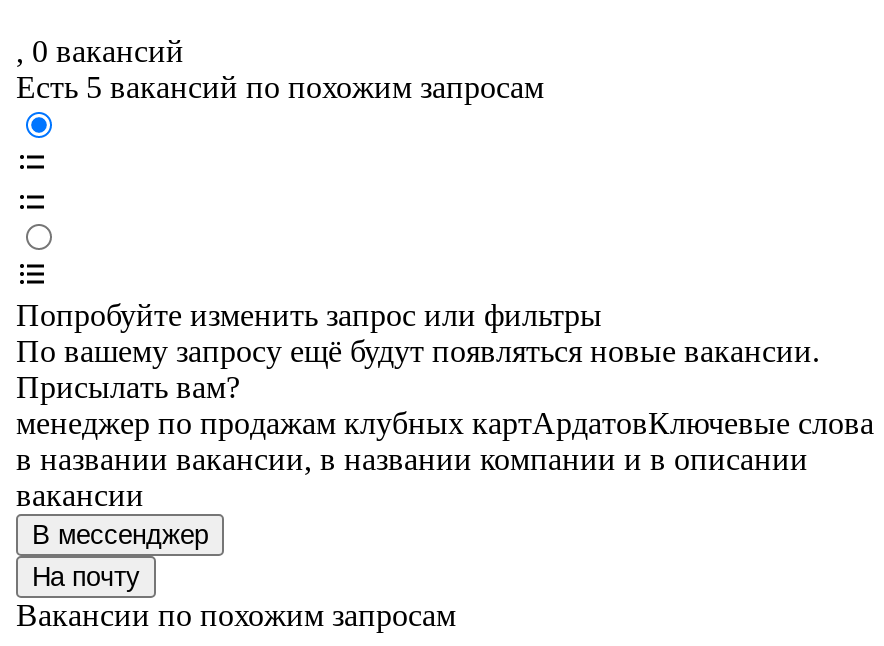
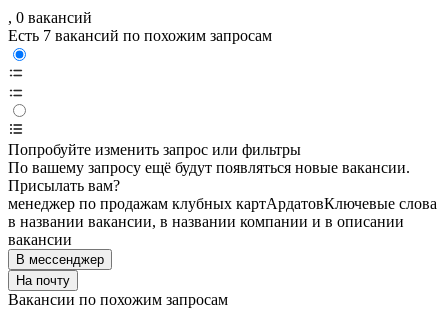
- Есть 5 вакансий по похожим запросам
+ Есть 7 вакансий по похожим запросам
